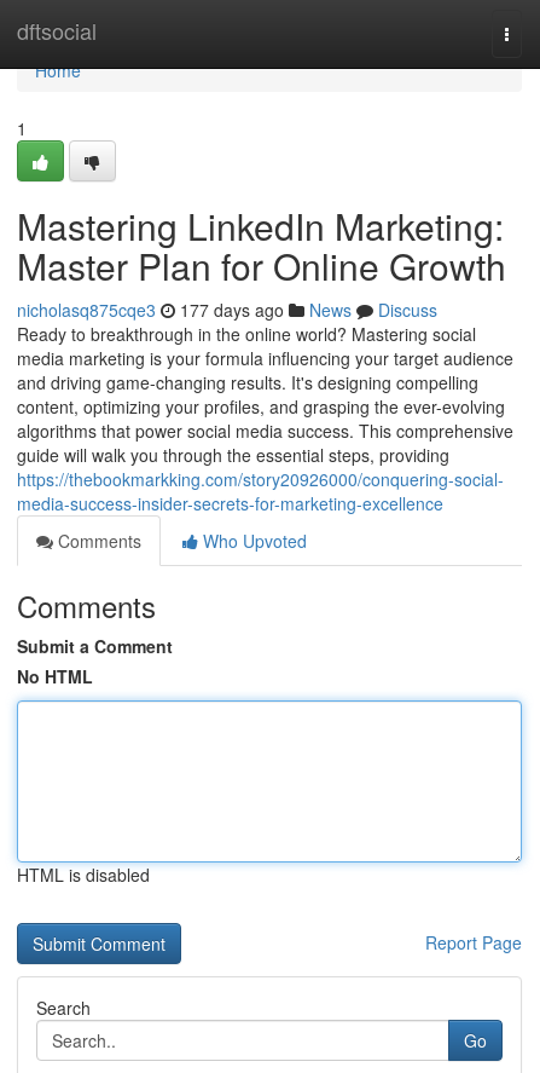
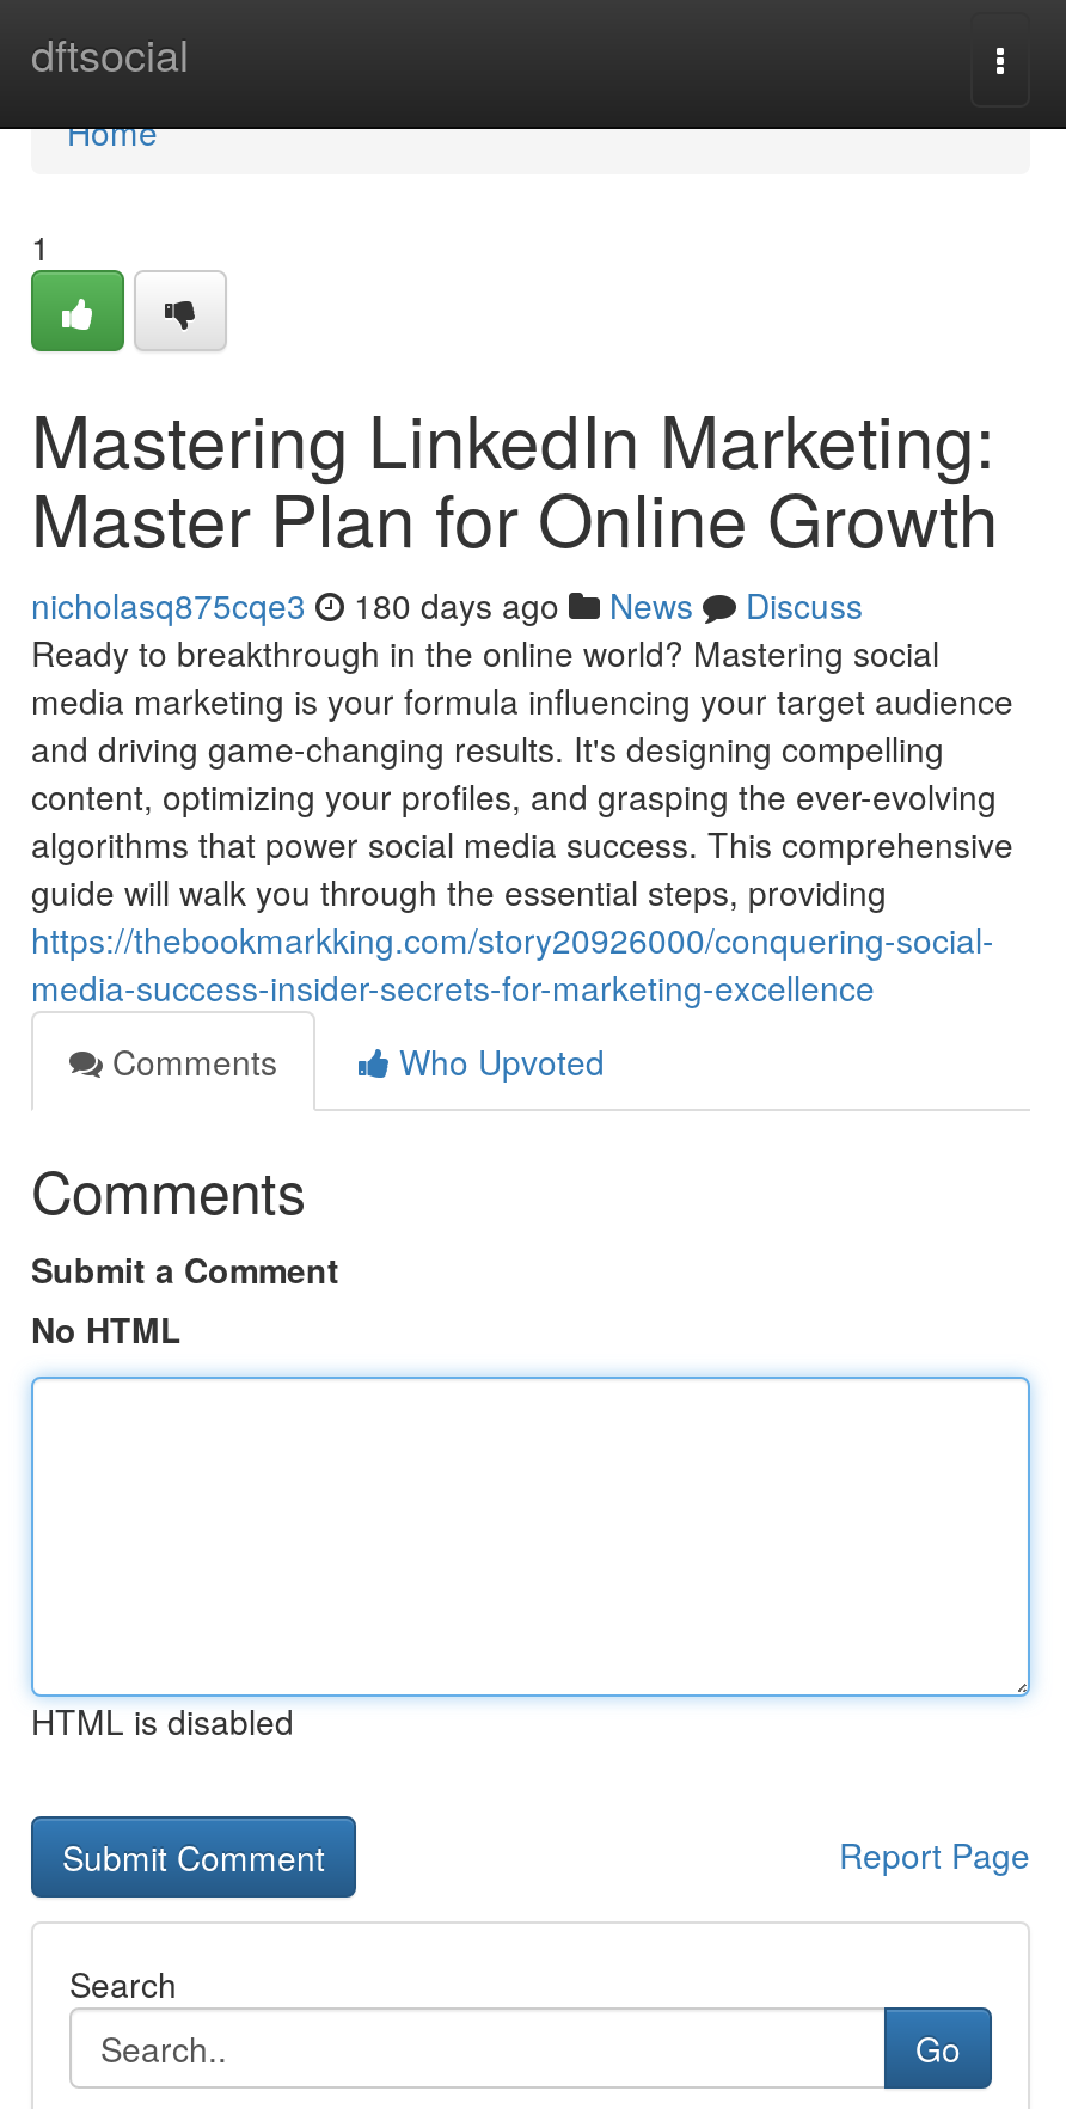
- nicholasq875cqe3 177 days ago News Discuss
+ nicholasq875cqe3 180 days ago News Discuss
